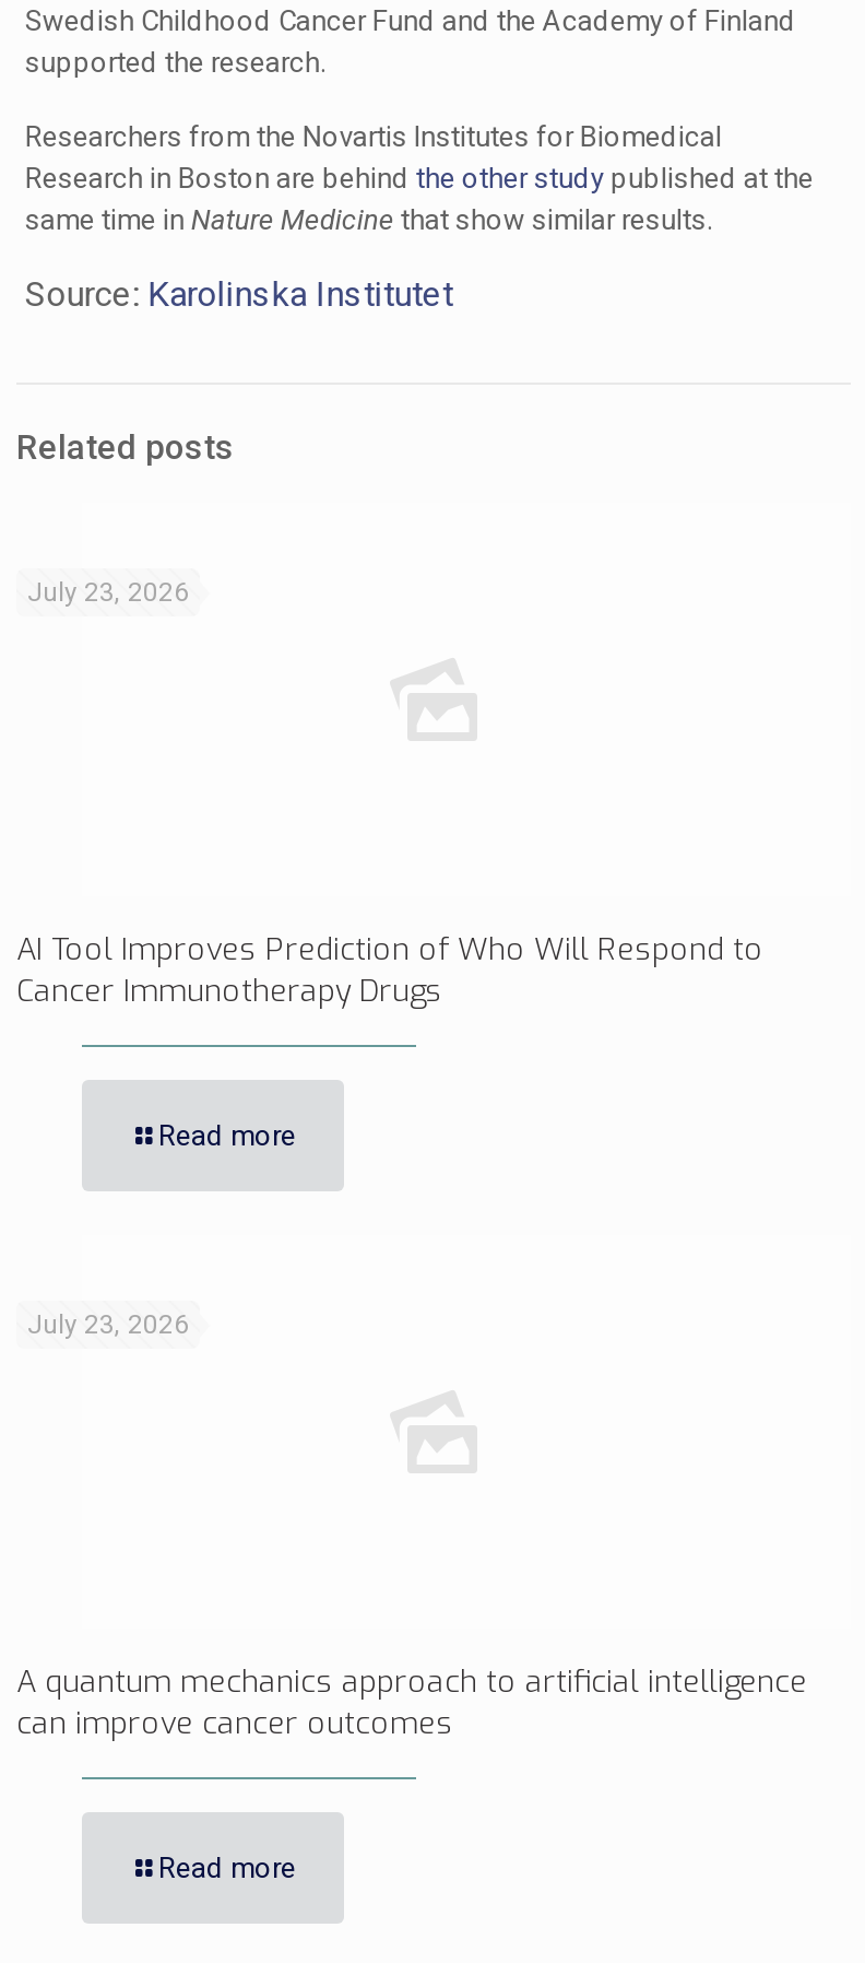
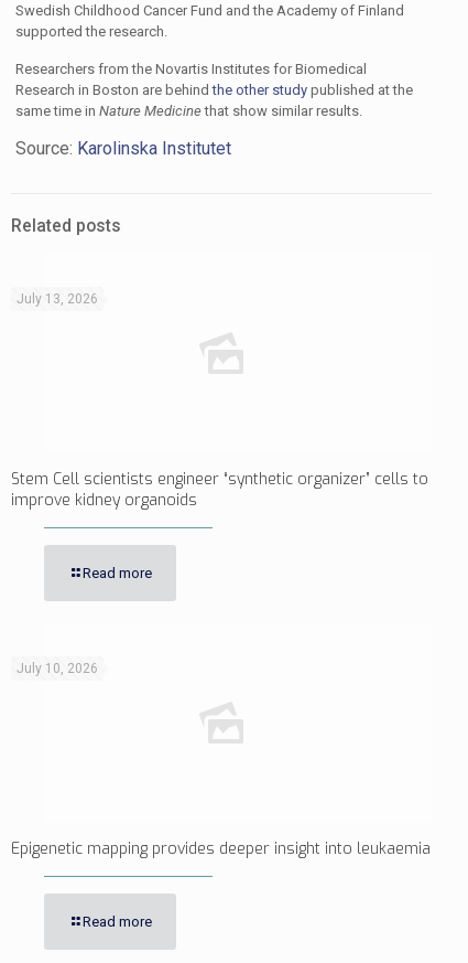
- July 23, 2026
+ July 13, 2026

- AI Tool Improves Prediction of Who Will Respond to
- Cancer Immunotherapy Drugs
+ Stem Cell scientists engineer “synthetic organizer” cells to
+ improve kidney organoids

- July 23, 2026
+ July 10, 2026

- A quantum mechanics approach to artificial intelligence
- can improve cancer outcomes
+ Epigenetic mapping provides deeper insight into leukaemia
